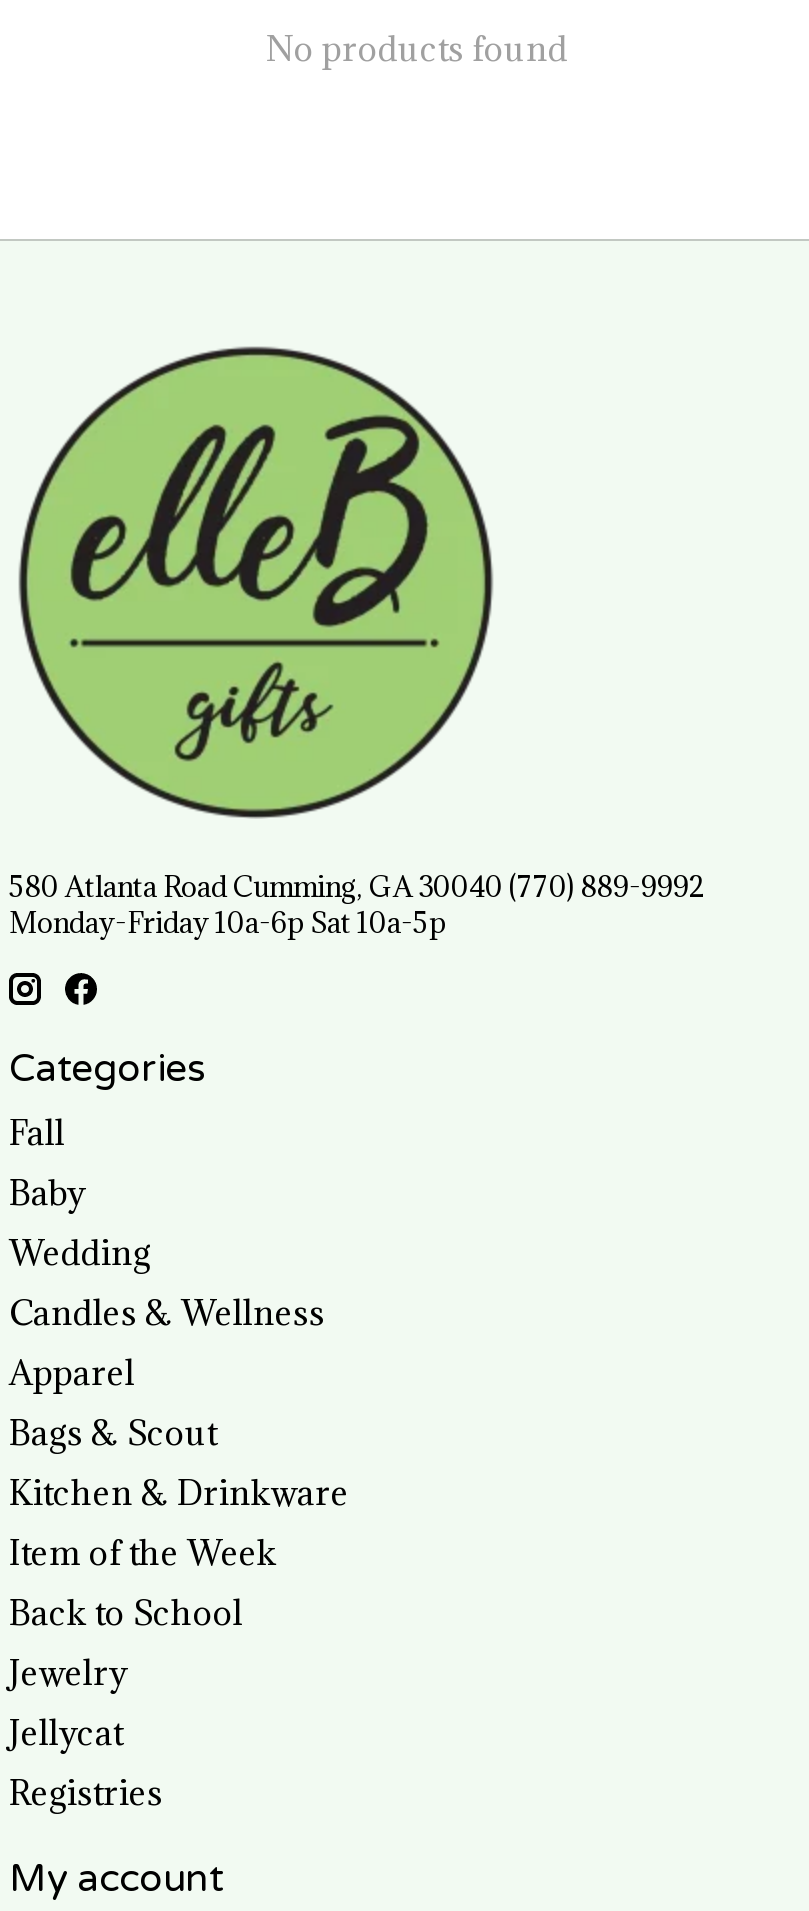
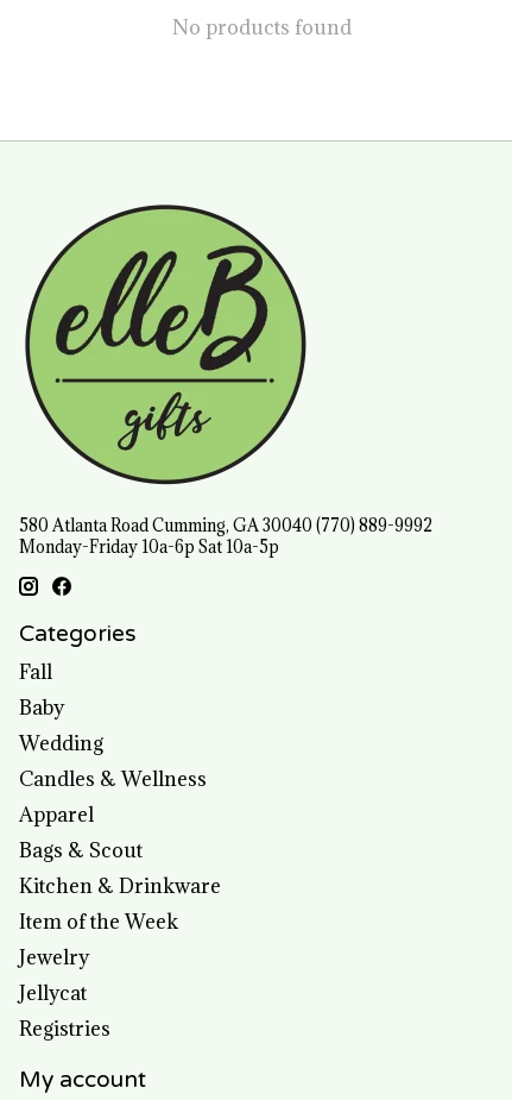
- Back to School
